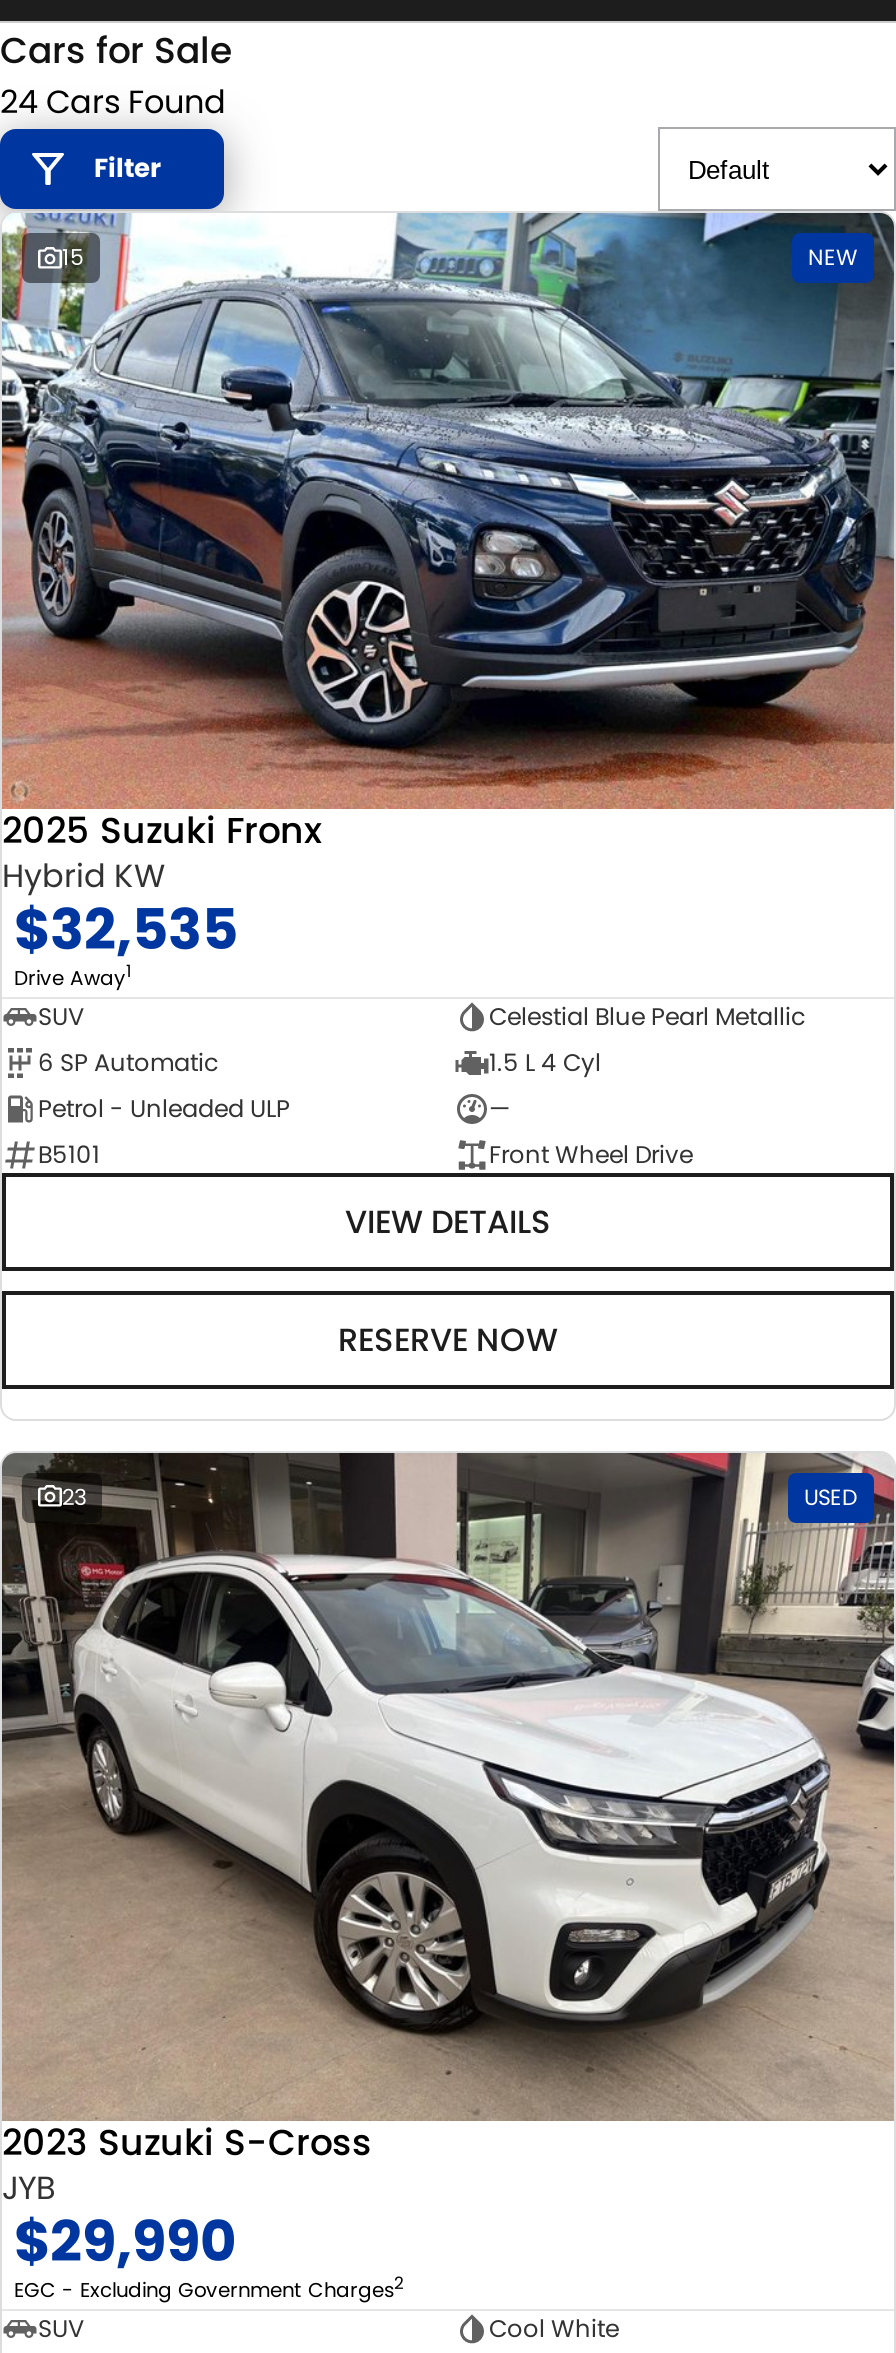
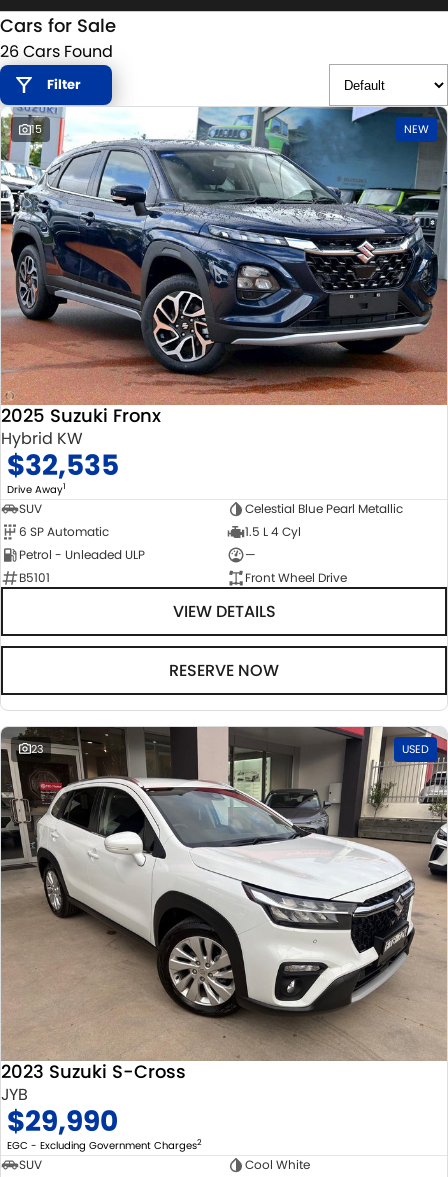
- 24 Cars Found
+ 26 Cars Found
